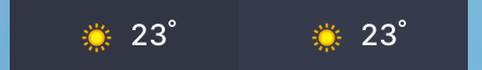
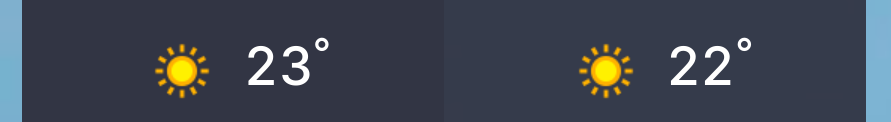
- 23°
+ 22°
